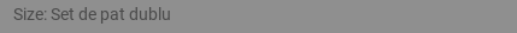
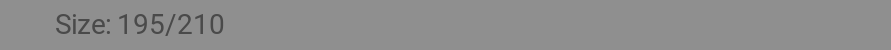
- Size: Set de pat dublu
+ Size: 195/210
